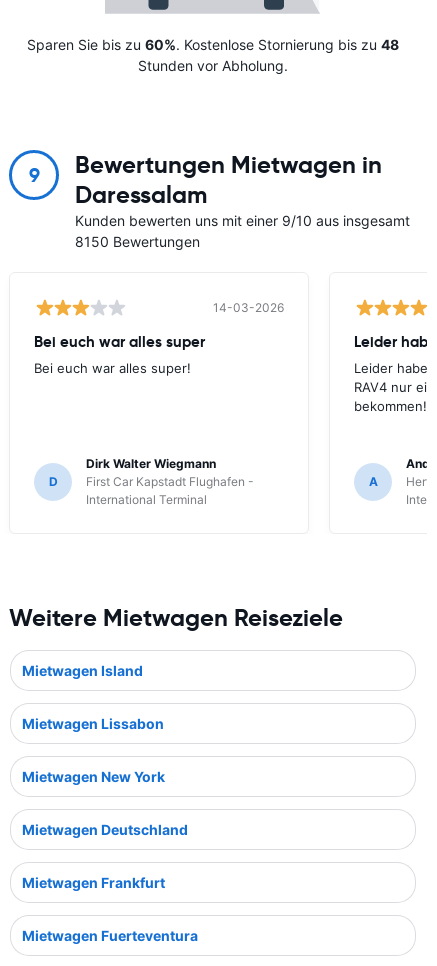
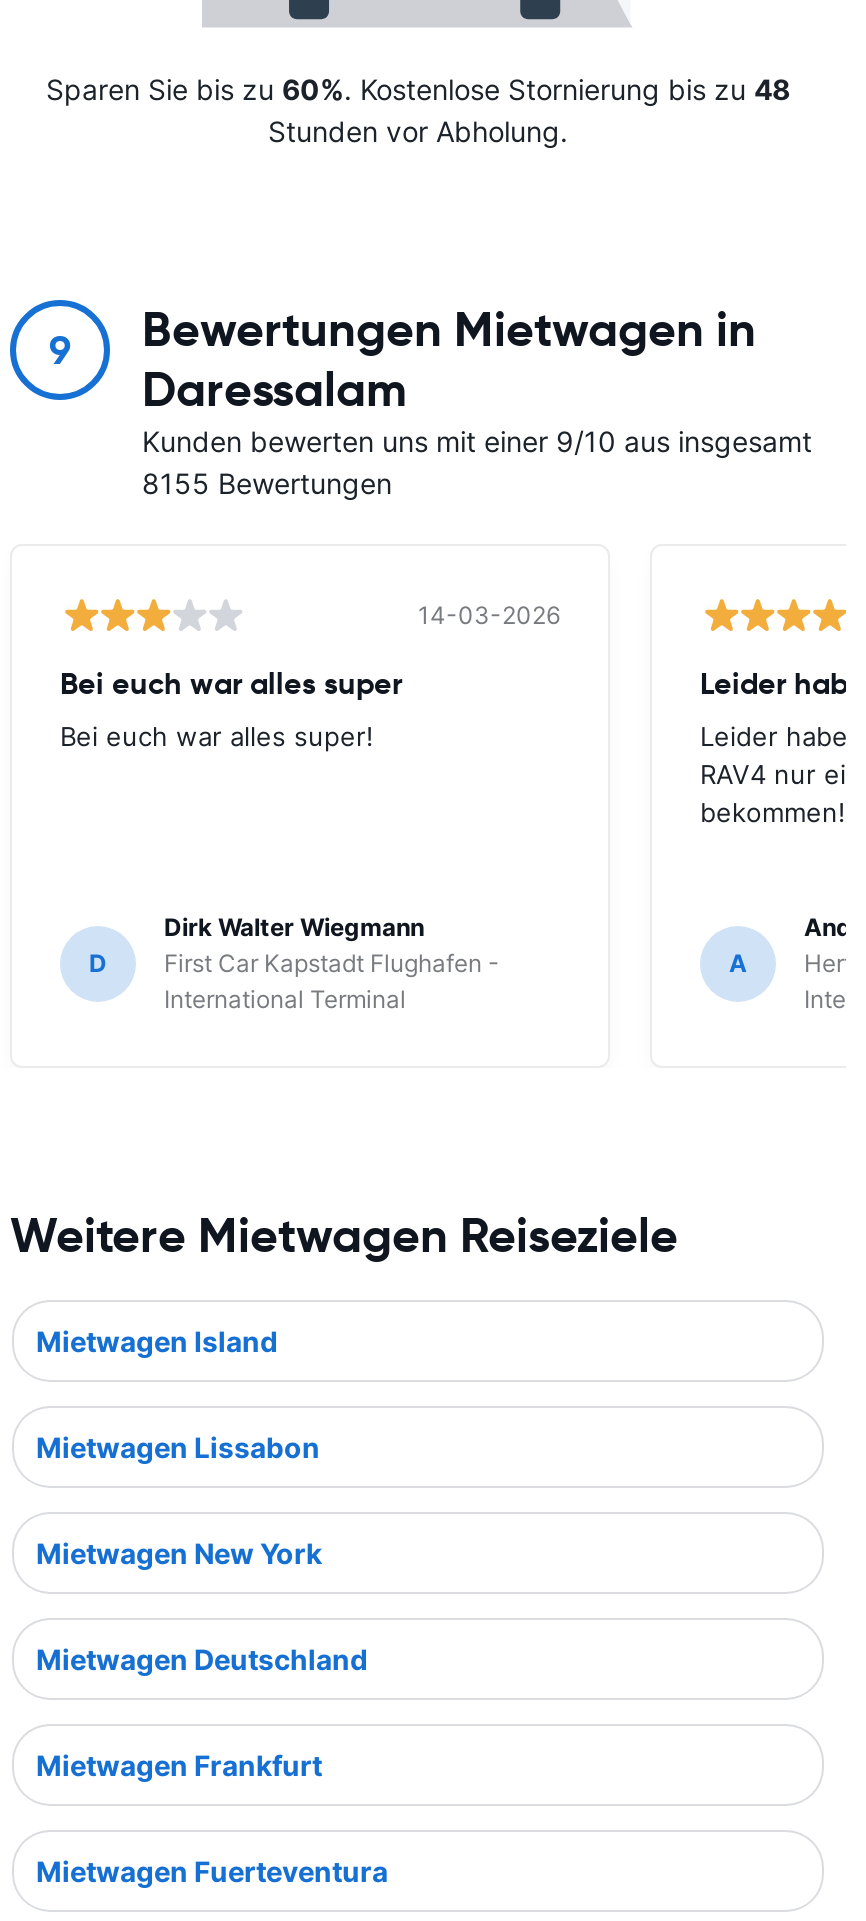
- 8150 Bewertungen
+ 8155 Bewertungen
